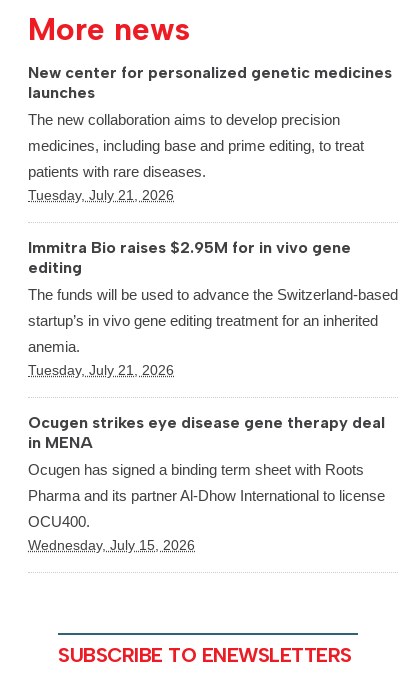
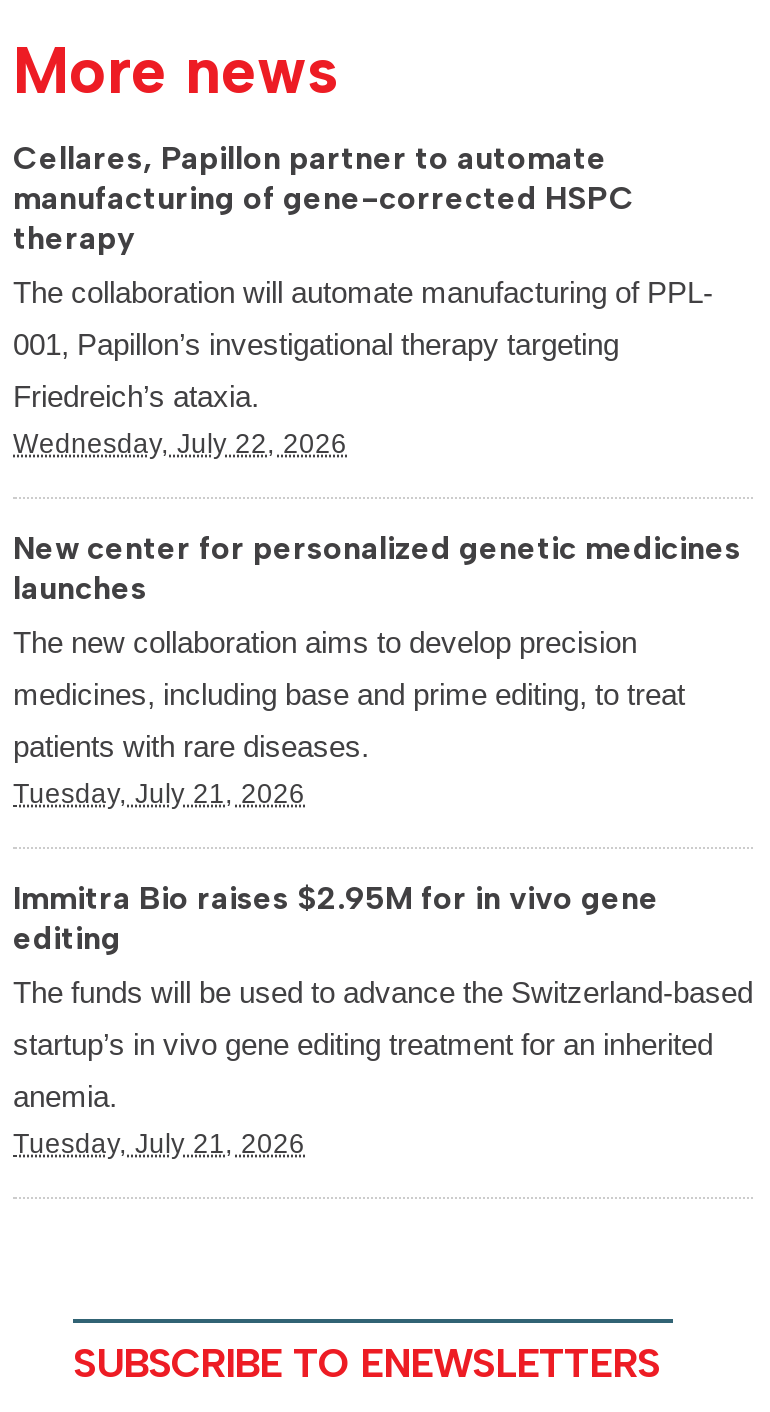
+ Cellares, Papillon partner to automate
+ manufacturing of gene-corrected HSPC
+ therapy
+ The collaboration will automate manufacturing of PPL-
+ 001, Papillon’s investigational therapy targeting
+ Friedreich’s ataxia.
+ Wednesday, July 22, 2026

moved down: New center for personalized genetic medicines | launches | The new collaboration aims to develop precision | ... | anemia. | Tuesday, July 21, 2026

- Ocugen strikes eye disease gene therapy deal
- in MENA
- Ocugen has signed a binding term sheet with Roots
- Pharma and its partner Al-Dhow International to license
- OCU400.
- Wednesday, July 15, 2026
